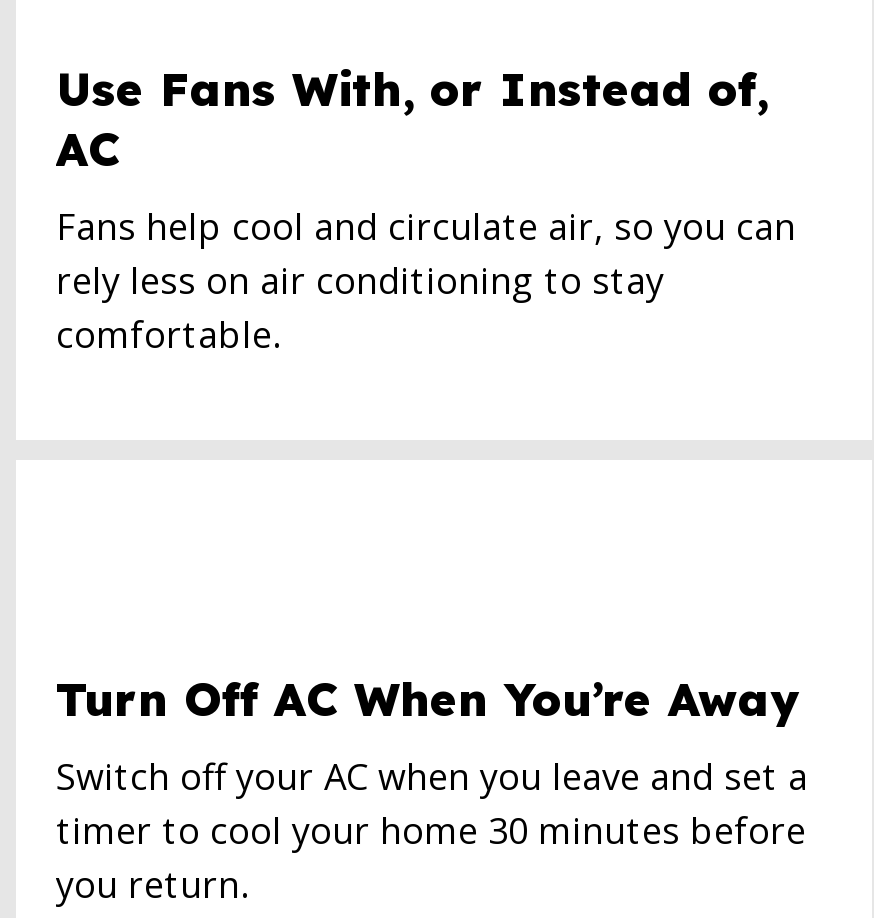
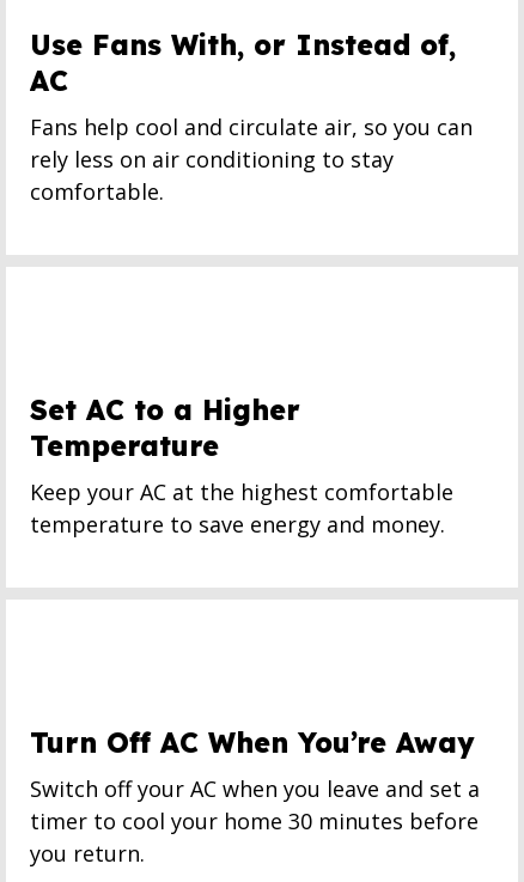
+ Set AC to a Higher
+ Temperature
+ Keep your AC at the highest comfortable
+ temperature to save energy and money.
